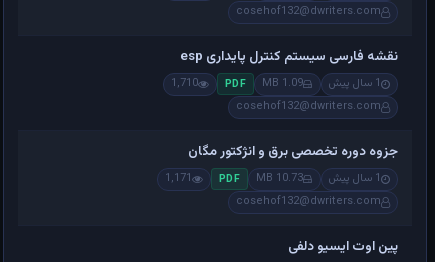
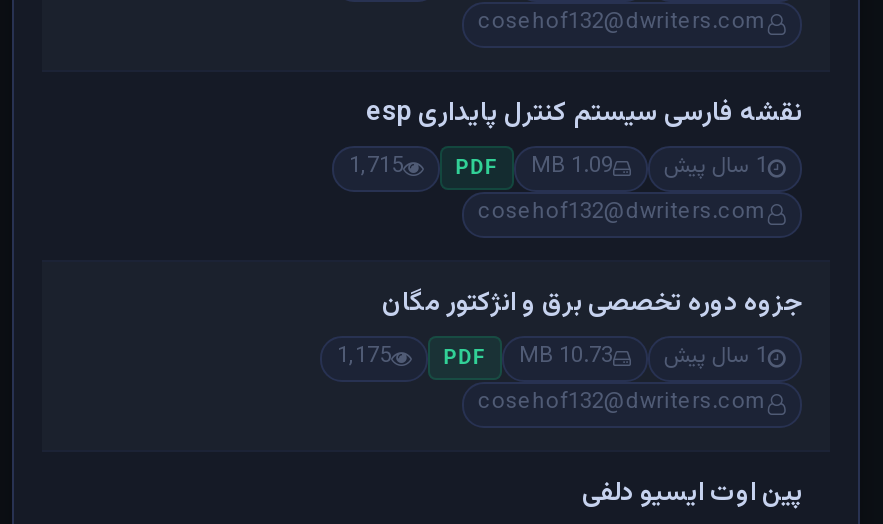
- 1,710 PDF
+ 1,715 PDF

- 1,171 PDF
+ 1,175 PDF
